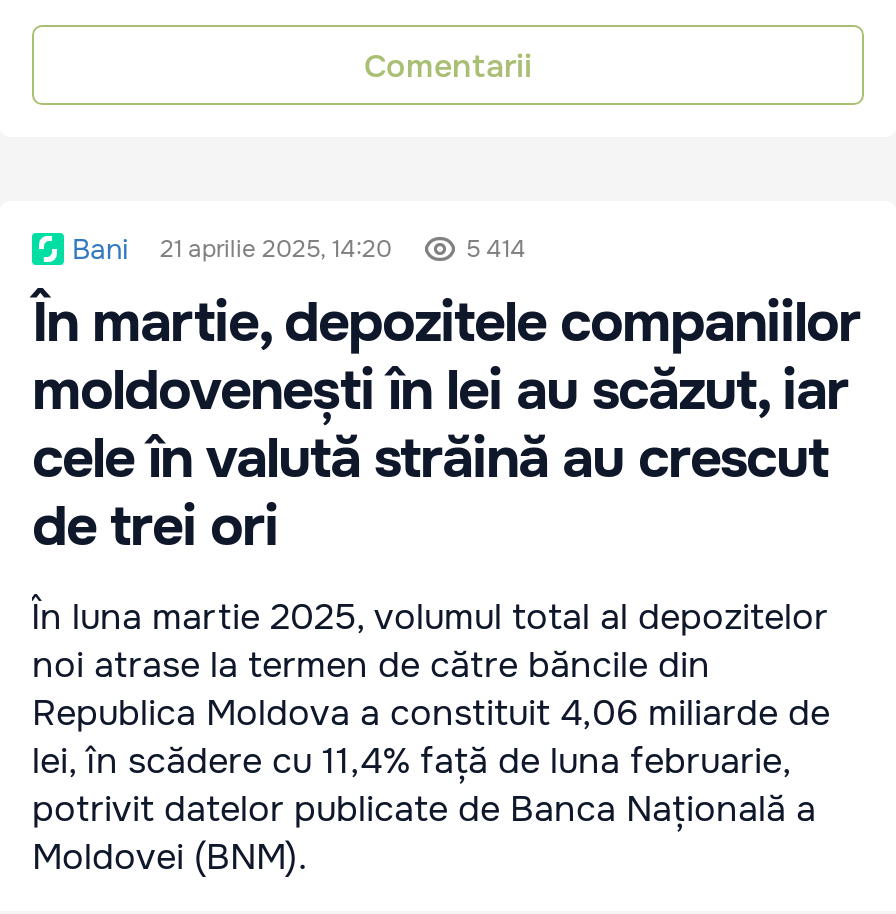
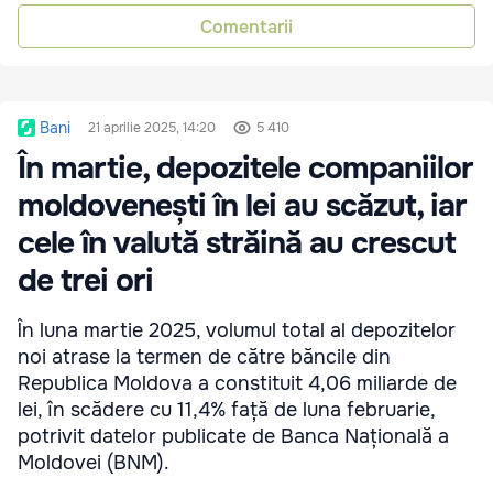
- 5 414
+ 5 410
